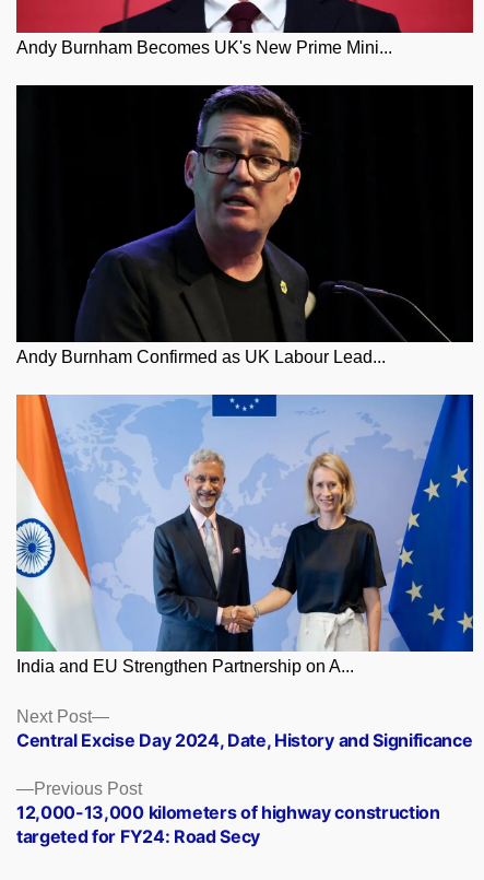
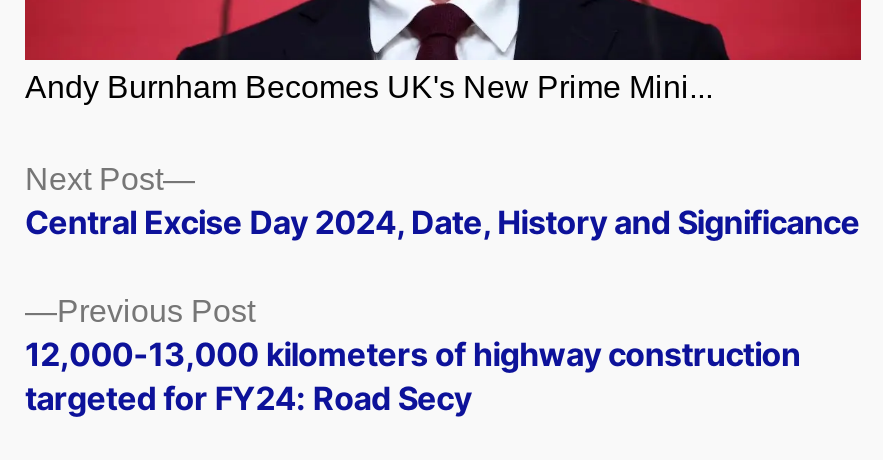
- [image]
- Andy Burnham Confirmed as UK Labour Lead...

- [image]
- India and EU Strengthen Partnership on A...
